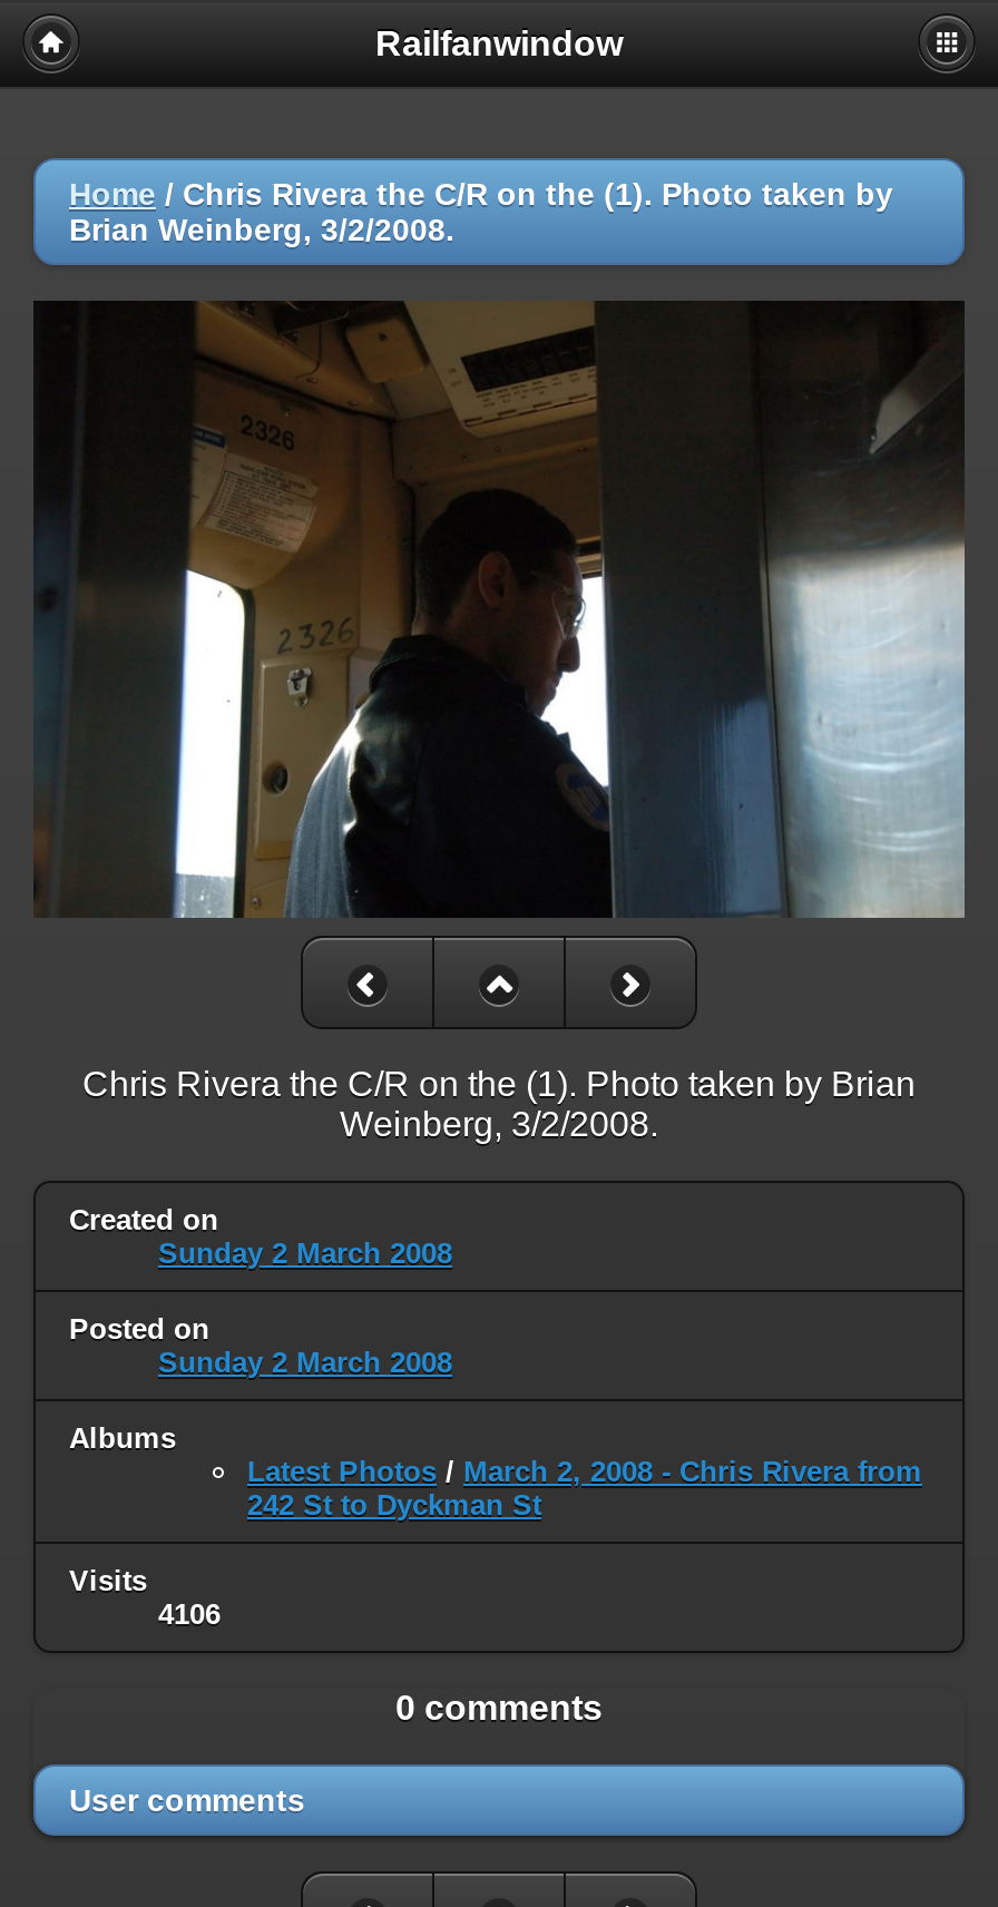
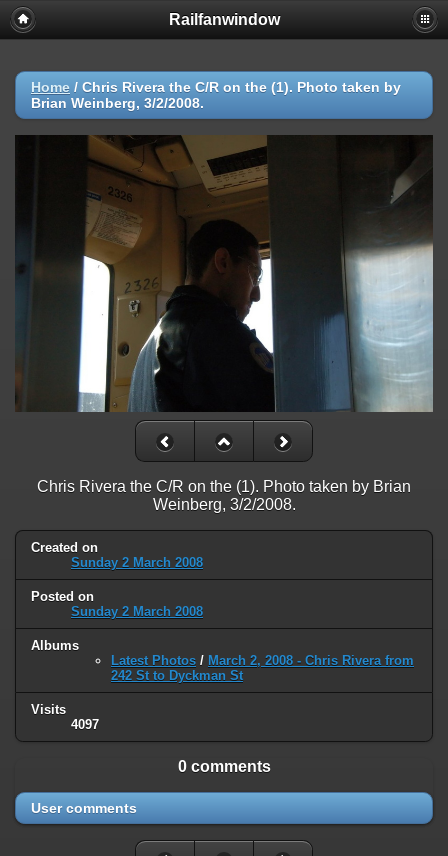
- 4106
+ 4097
